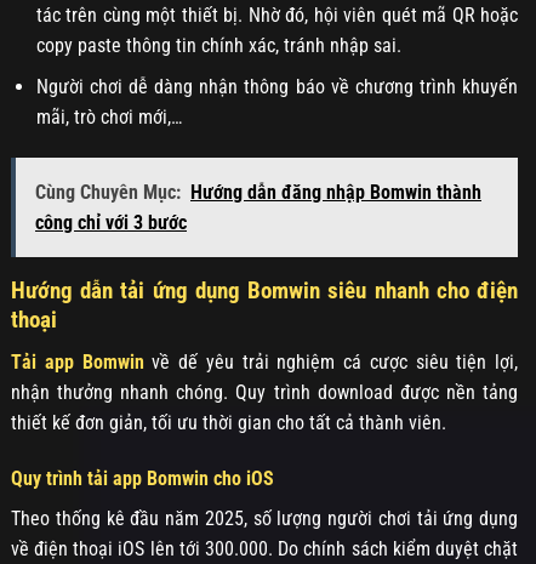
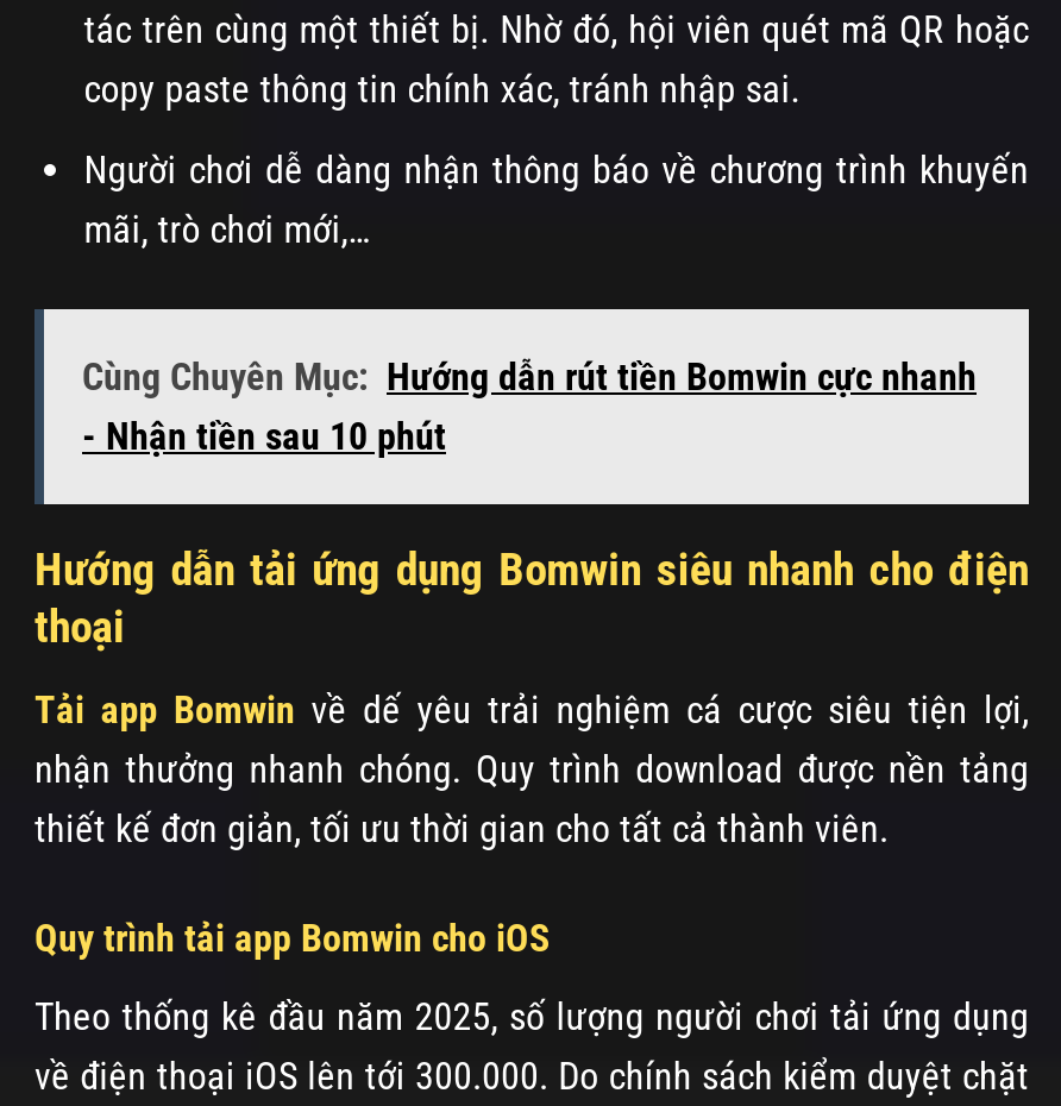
- Cùng Chuyên Mục: Hướng dẫn đăng nhập Bomwin thành
- công chỉ với 3 bước
+ Cùng Chuyên Mục: Hướng dẫn rút tiền Bomwin cực nhanh
+ - Nhận tiền sau 10 phút
